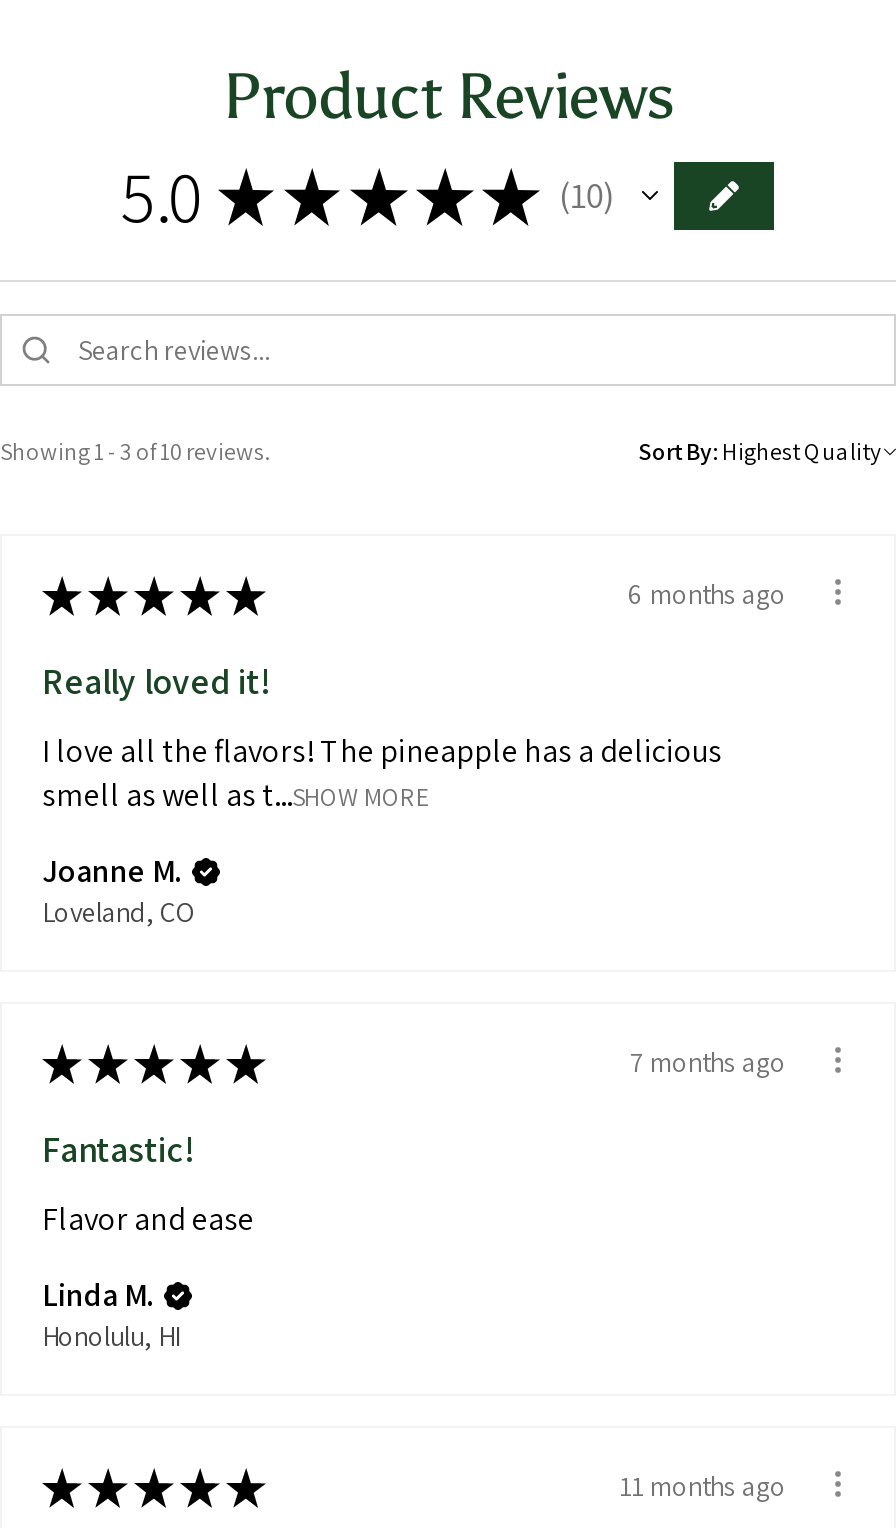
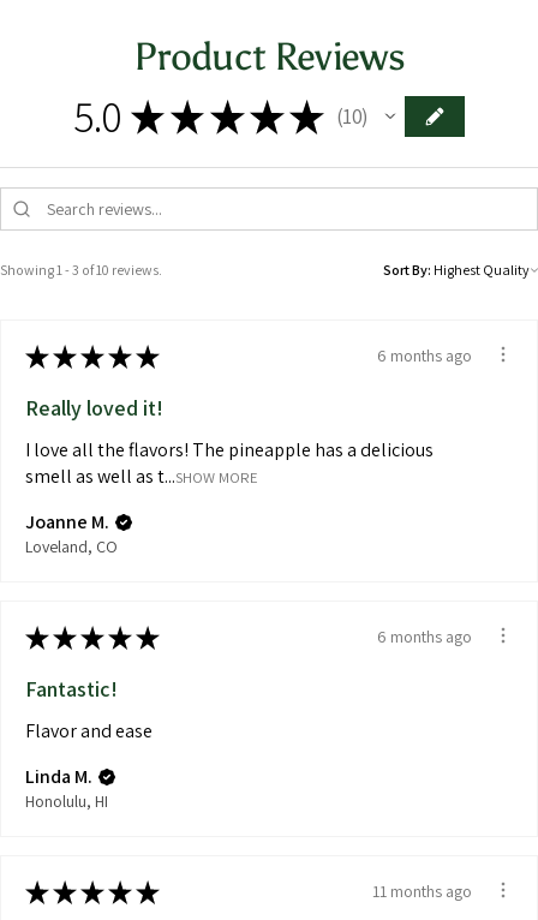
- 7 months ago
+ 6 months ago
